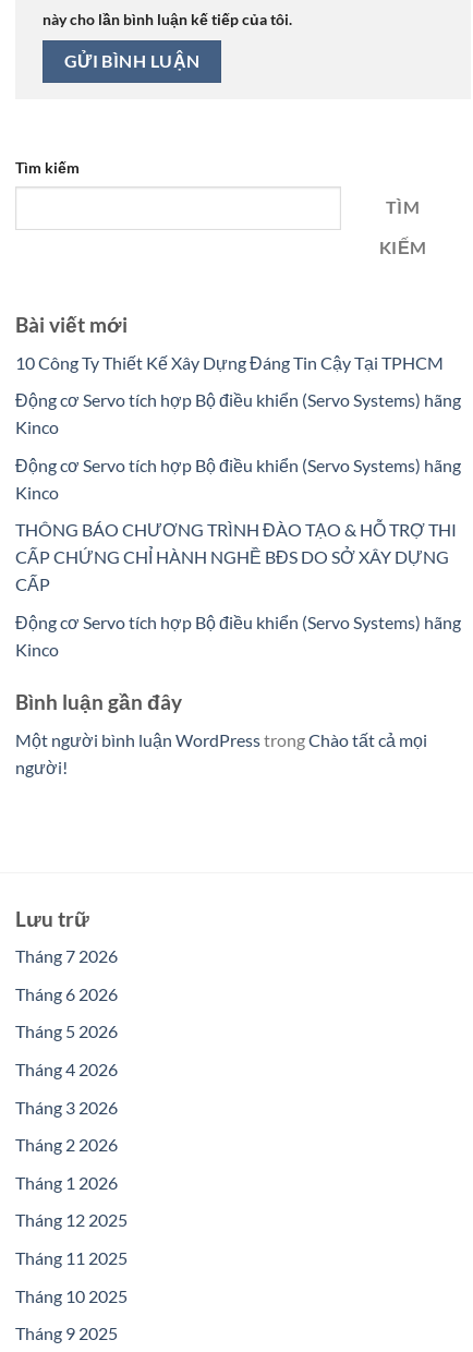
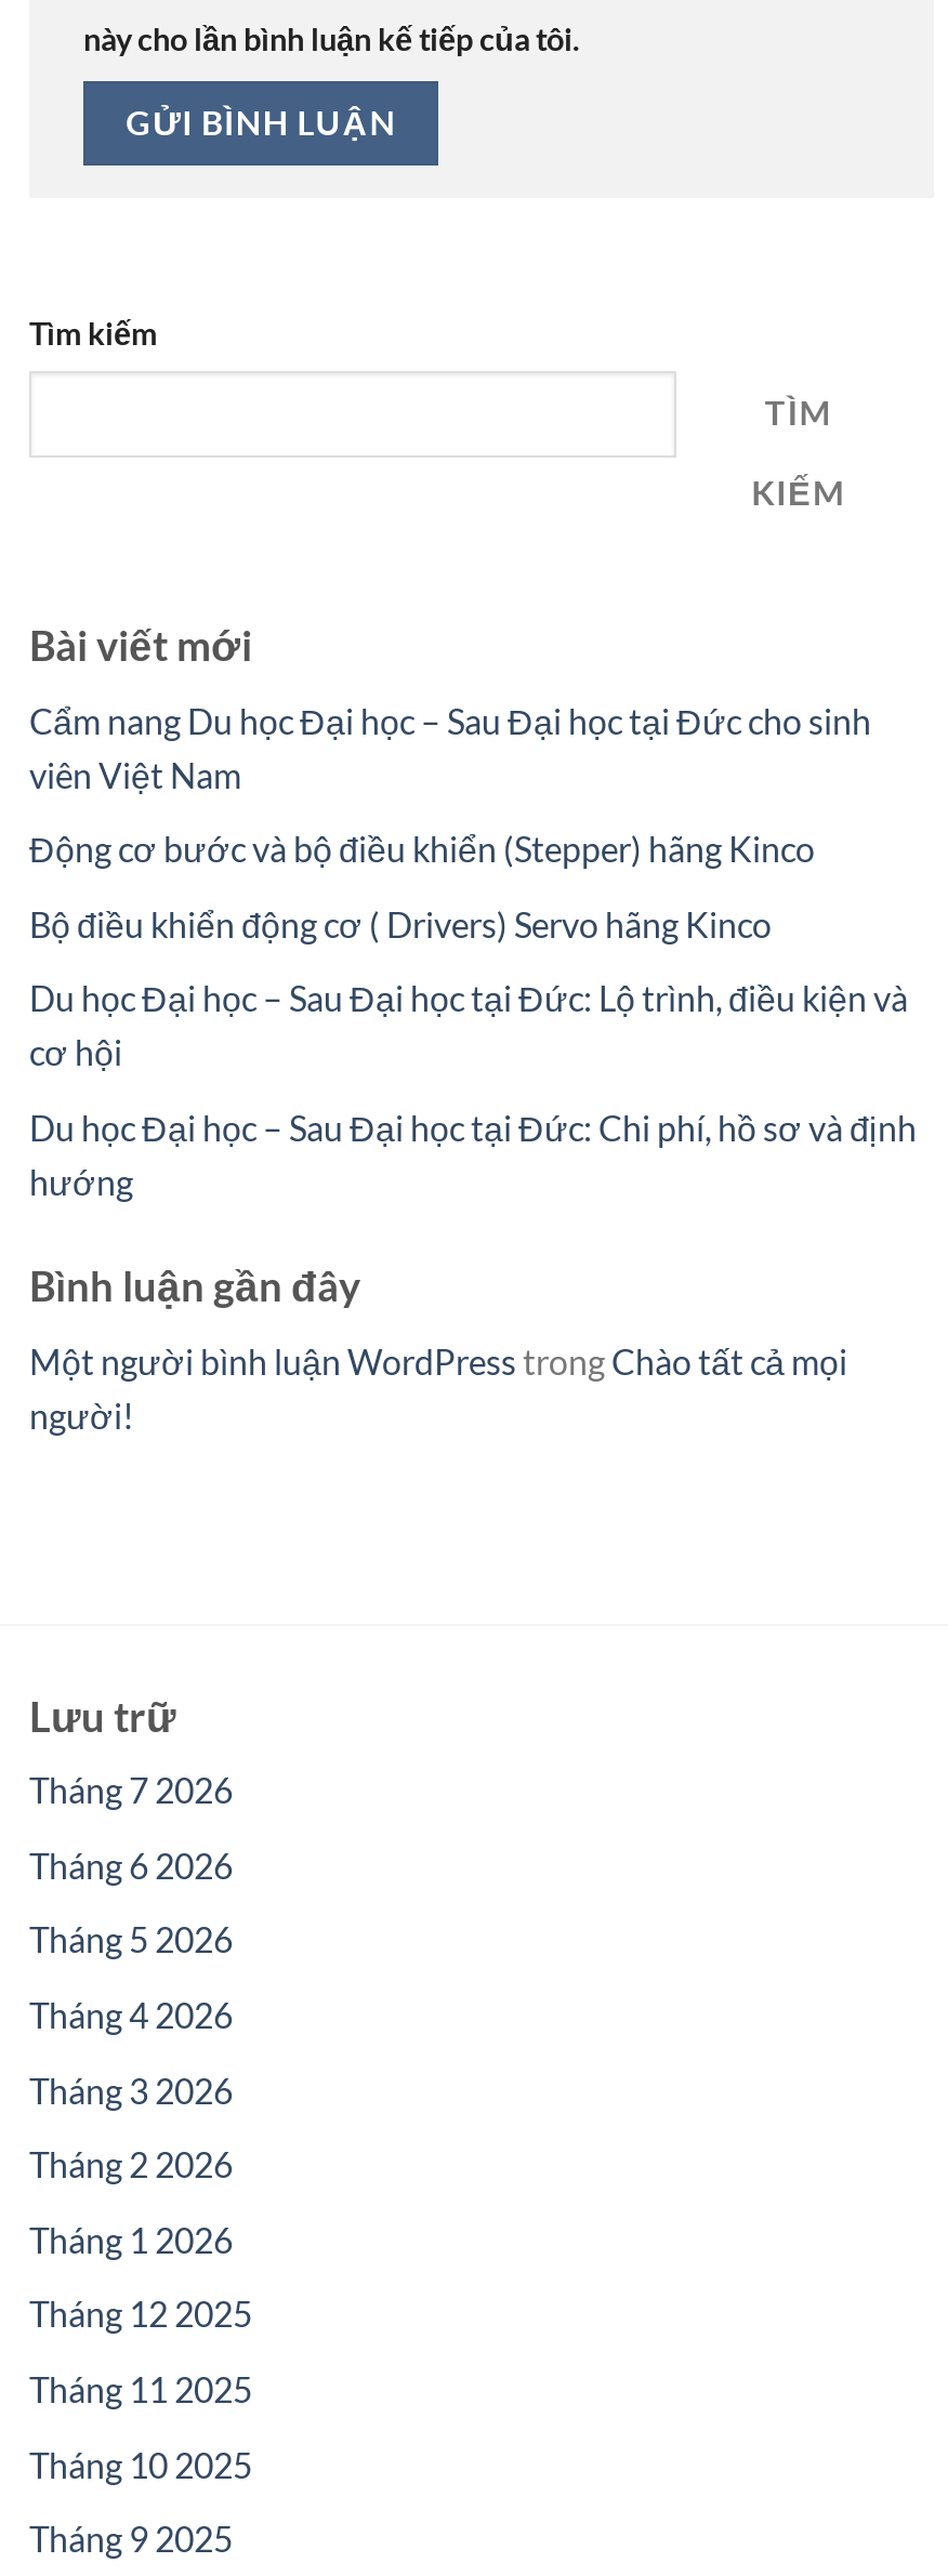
- 10 Công Ty Thiết Kế Xây Dựng Đáng Tin Cậy Tại TPHCM
+ Cẩm nang Du học Đại học – Sau Đại học tại Đức cho sinh
+ viên Việt Nam

- Động cơ Servo tích hợp Bộ điều khiển (Servo Systems) hãng
- Kinco
+ Động cơ bước và bộ điều khiển (Stepper) hãng Kinco

- Động cơ Servo tích hợp Bộ điều khiển (Servo Systems) hãng
- Kinco
+ Bộ điều khiển động cơ ( Drivers) Servo hãng Kinco

- THÔNG BÁO CHƯƠNG TRÌNH ĐÀO TẠO & HỖ TRỢ THI
- CẤP CHỨNG CHỈ HÀNH NGHỀ BĐS DO SỞ XÂY DỰNG
- CẤP
+ Du học Đại học – Sau Đại học tại Đức: Lộ trình, điều kiện và
+ cơ hội

- Động cơ Servo tích hợp Bộ điều khiển (Servo Systems) hãng
- Kinco
+ Du học Đại học – Sau Đại học tại Đức: Chi phí, hồ sơ và định
+ hướng
